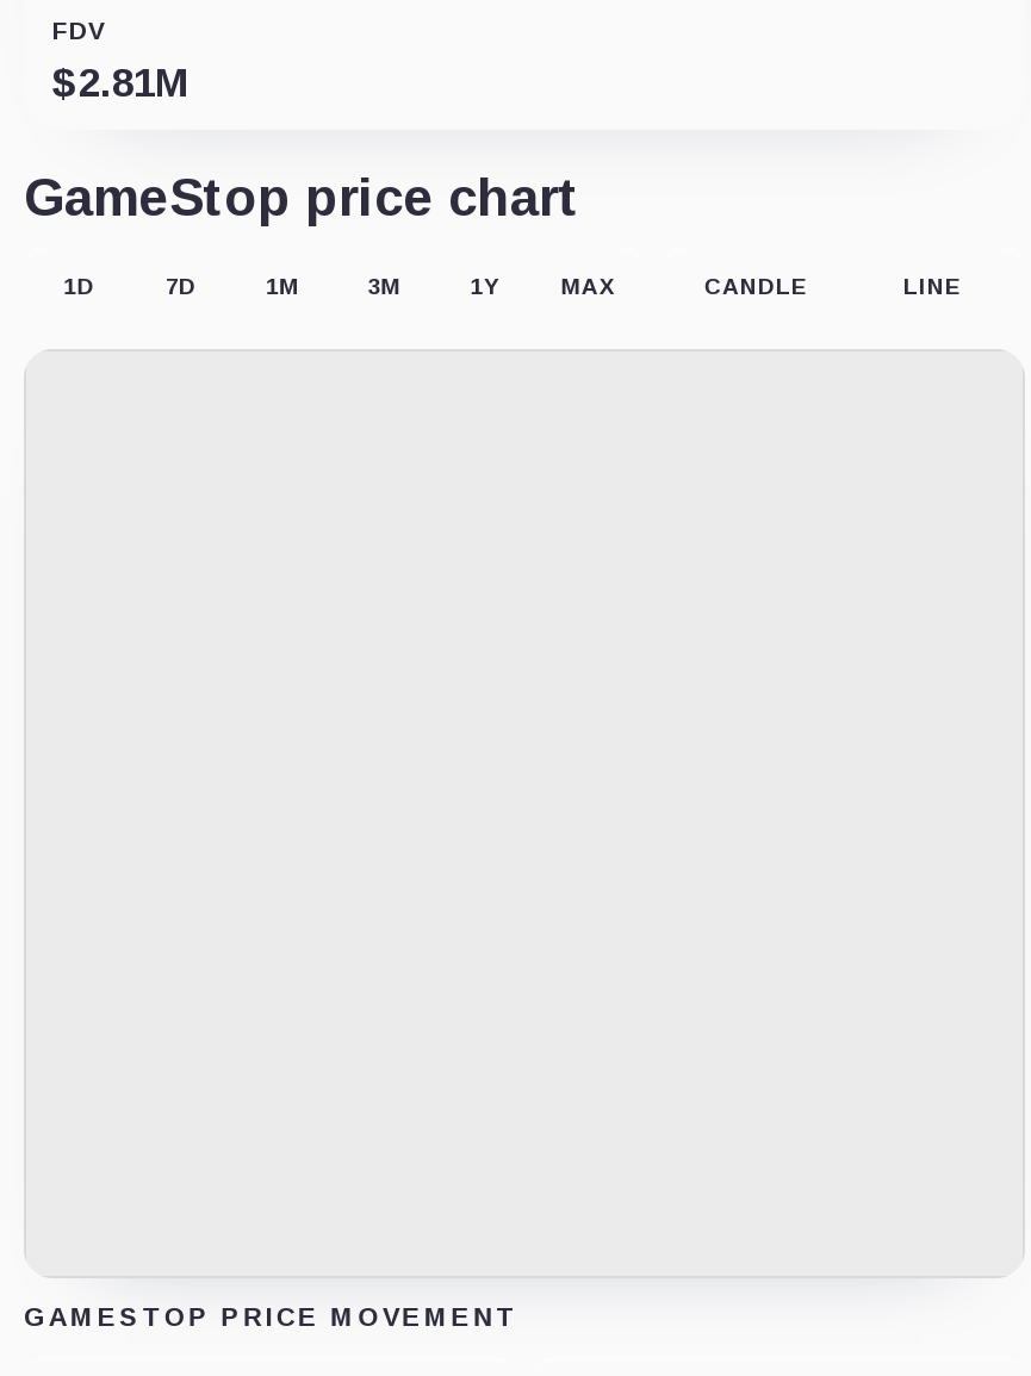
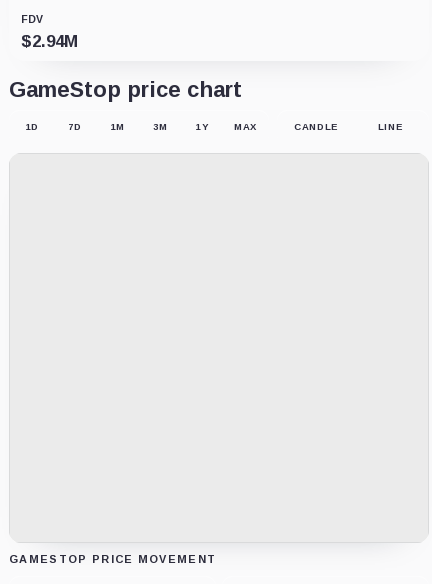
- $2.81M
+ $2.94M
